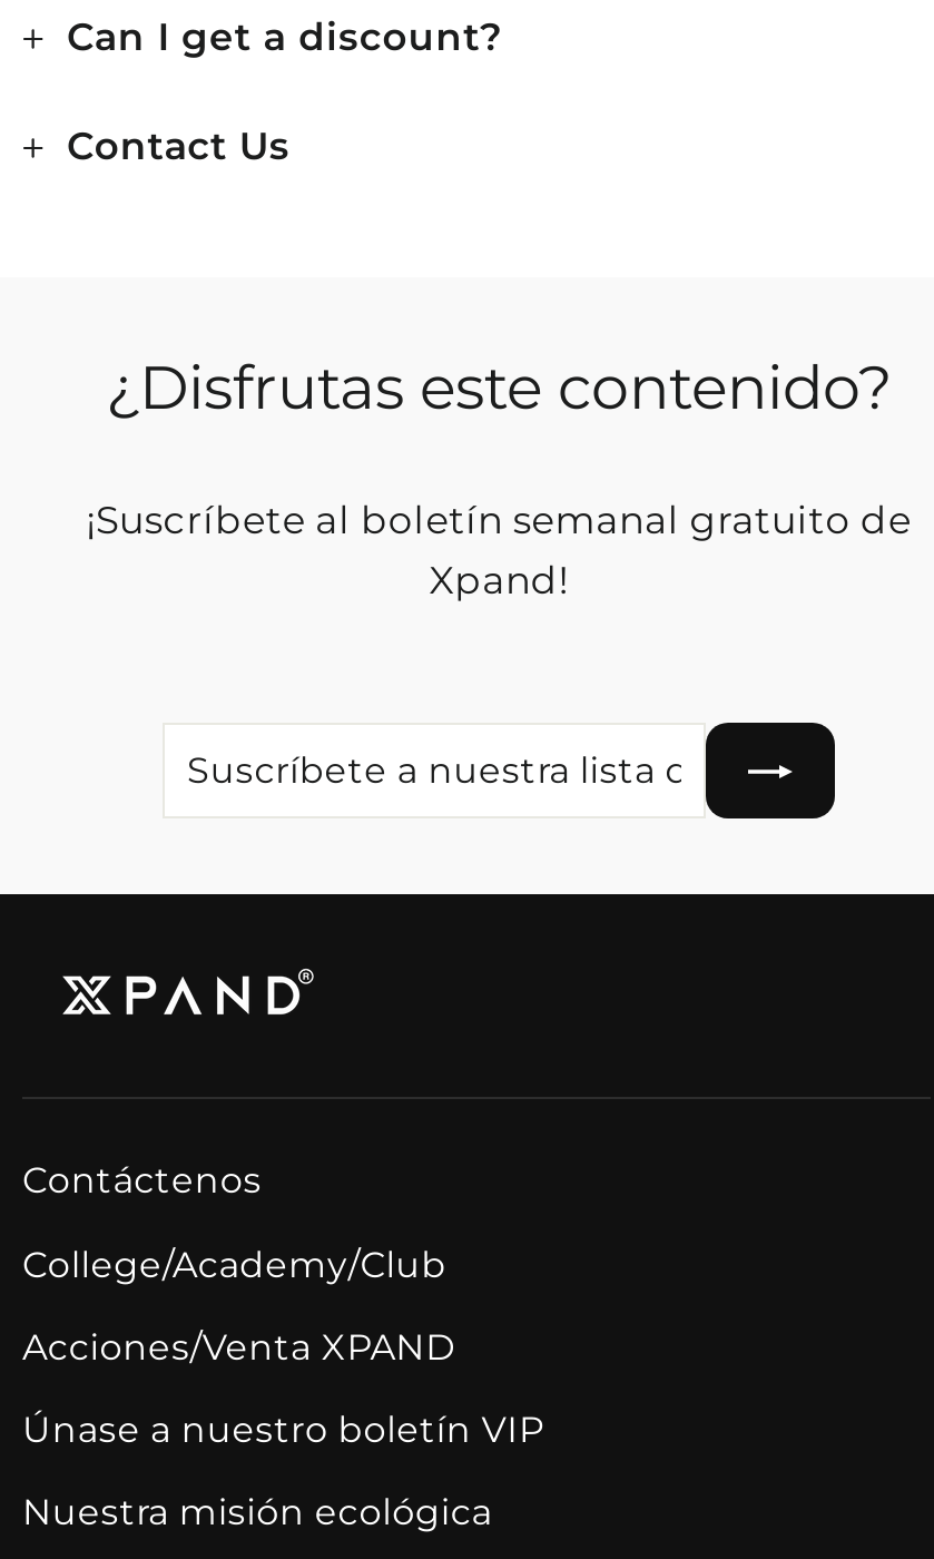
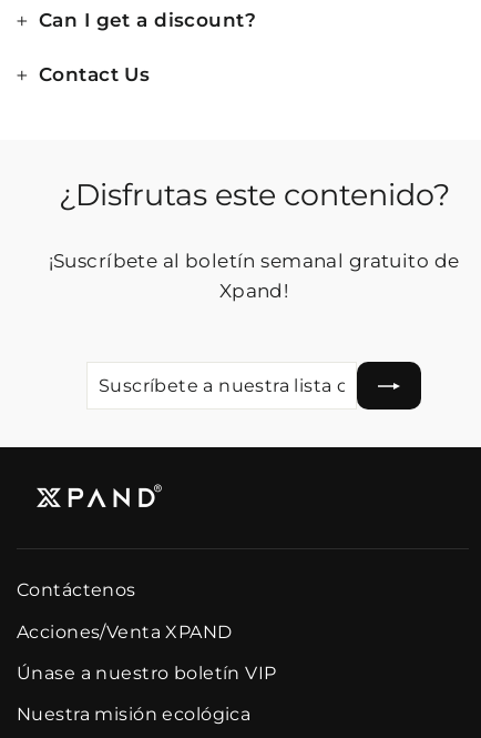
- College/Academy/Club
